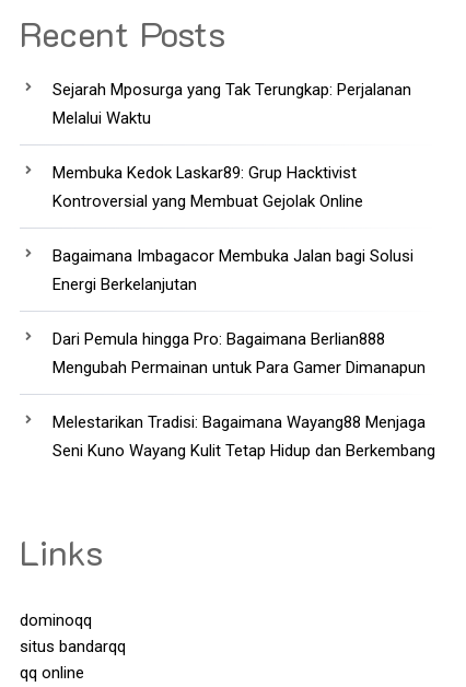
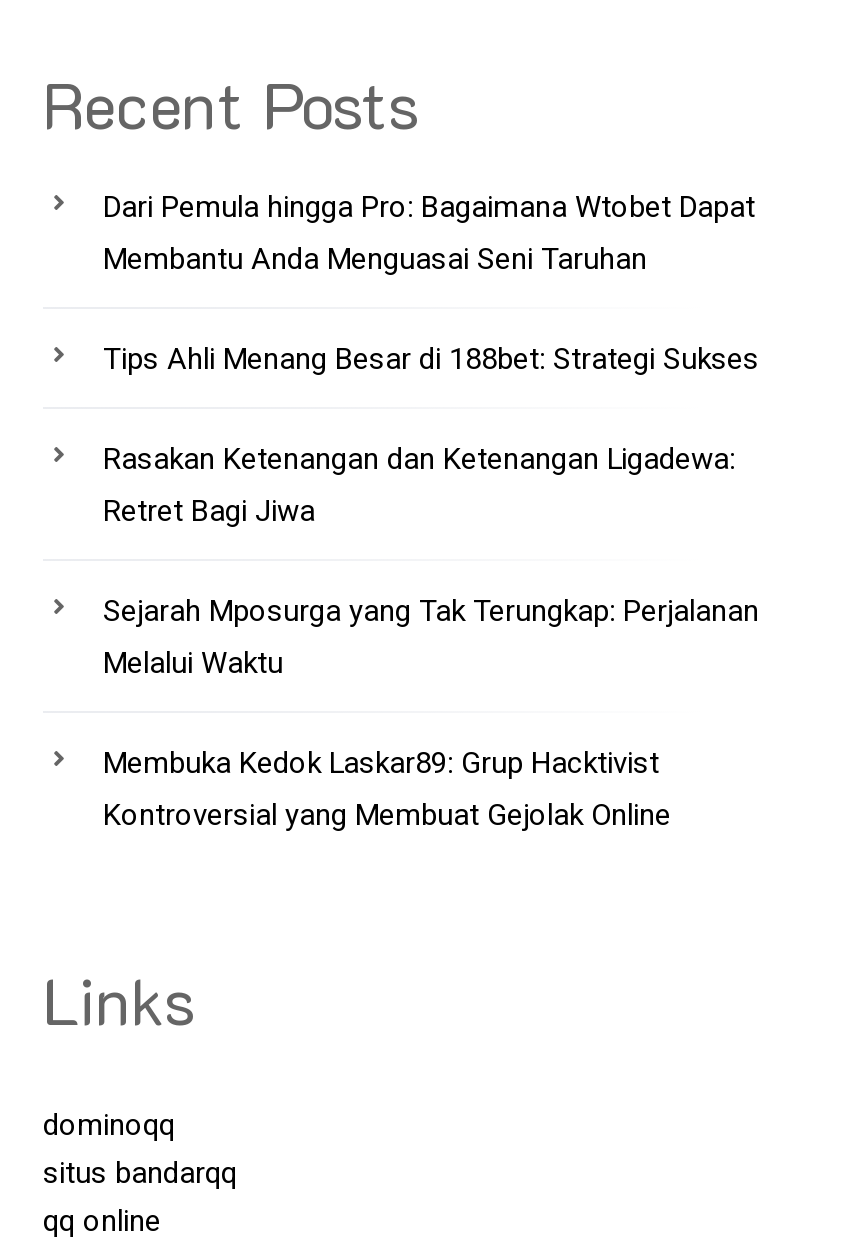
+ Dari Pemula hingga Pro: Bagaimana Wtobet Dapat
+ Membantu Anda Menguasai Seni Taruhan
+ Tips Ahli Menang Besar di 188bet: Strategi Sukses
+ Rasakan Ketenangan dan Ketenangan Ligadewa:
+ Retret Bagi Jiwa

moved down: Sejarah Mposurga yang Tak Terungkap: Perjalanan | Melalui Waktu | Membuka Kedok Laskar89: Grup Hacktivist | Kontroversial yang Membuat Gejolak Online

- Bagaimana Imbagacor Membuka Jalan bagi Solusi
- Energi Berkelanjutan
- Dari Pemula hingga Pro: Bagaimana Berlian888
- Mengubah Permainan untuk Para Gamer Dimanapun
- Melestarikan Tradisi: Bagaimana Wayang88 Menjaga
- Seni Kuno Wayang Kulit Tetap Hidup dan Berkembang
